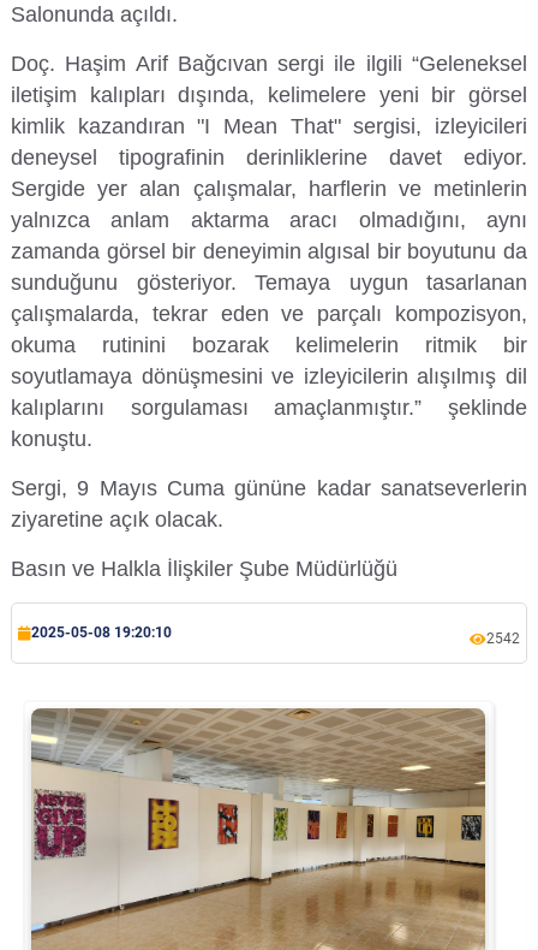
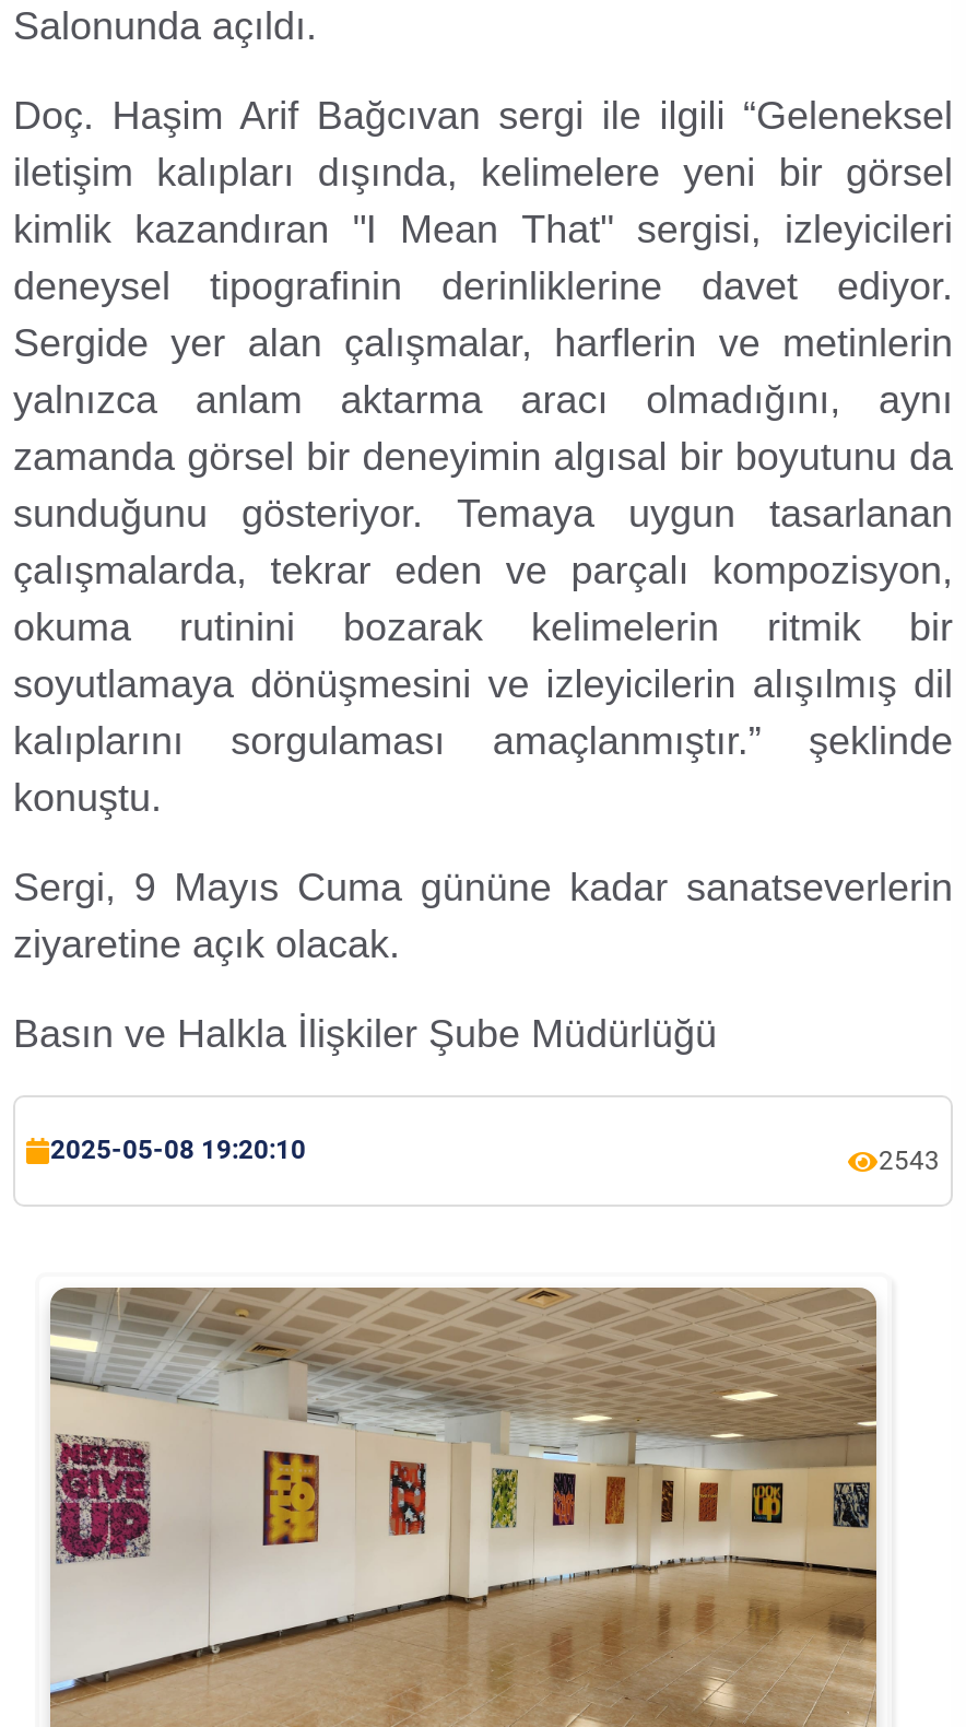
- 2542
+ 2543
